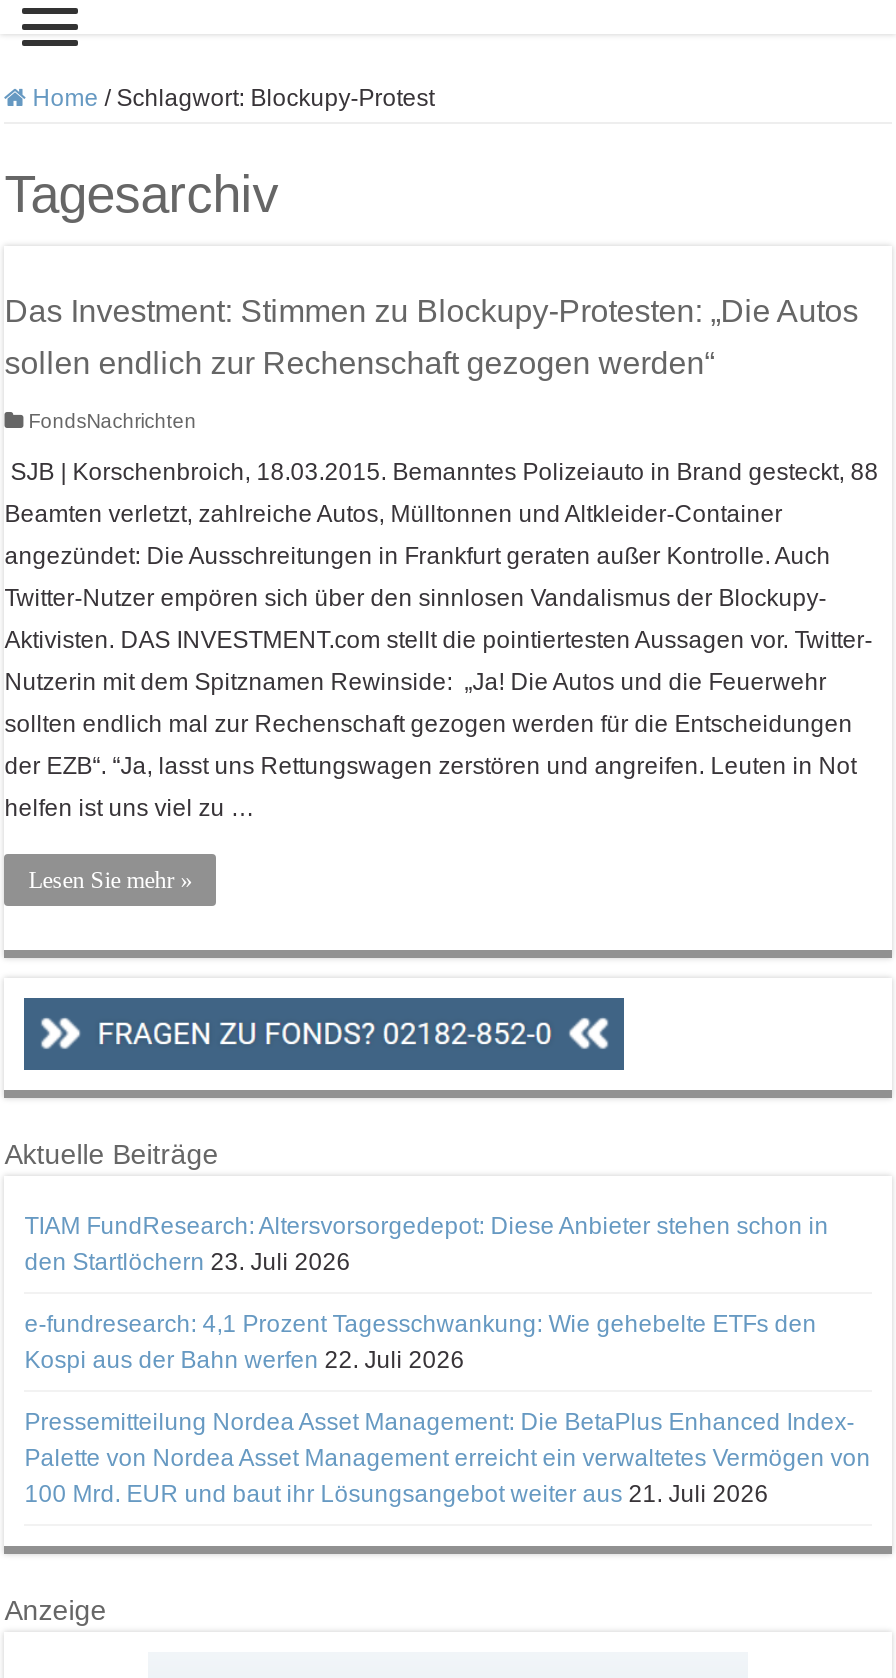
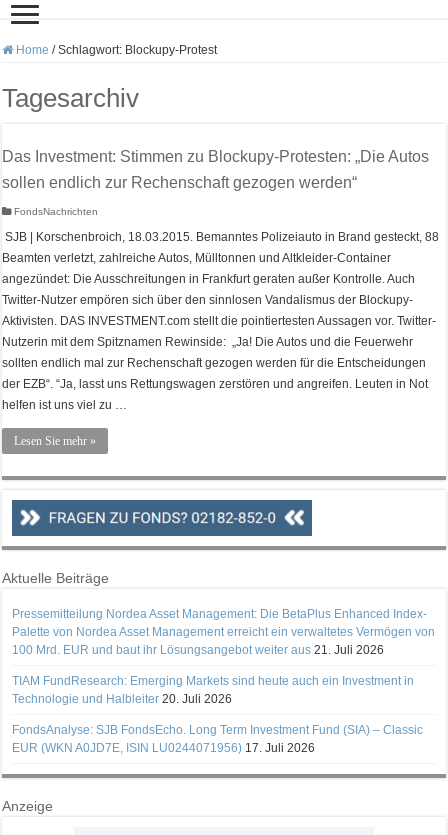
- TIAM FundResearch: Altersvorsorgedepot: Diese Anbieter stehen schon in
- den Startlöchern 23. Juli 2026
- e-fundresearch: 4,1 Prozent Tagesschwankung: Wie gehebelte ETFs den
- Kospi aus der Bahn werfen 22. Juli 2026

moved up: Pressemitteilung Nordea Asset Management: Die BetaPlus Enhanced Index- | Palette von Nordea Asset Management erreicht ein verwaltetes Vermögen von | 100 Mrd. EUR und baut ihr Lösungsangebot weiter aus 21. Juli 2026

+ TIAM FundResearch: Emerging Markets sind heute auch ein Investment in
+ Technologie und Halbleiter 20. Juli 2026
+ FondsAnalyse: SJB FondsEcho. Long Term Investment Fund (SIA) – Classic
+ EUR (WKN A0JD7E, ISIN LU0244071956) 17. Juli 2026
